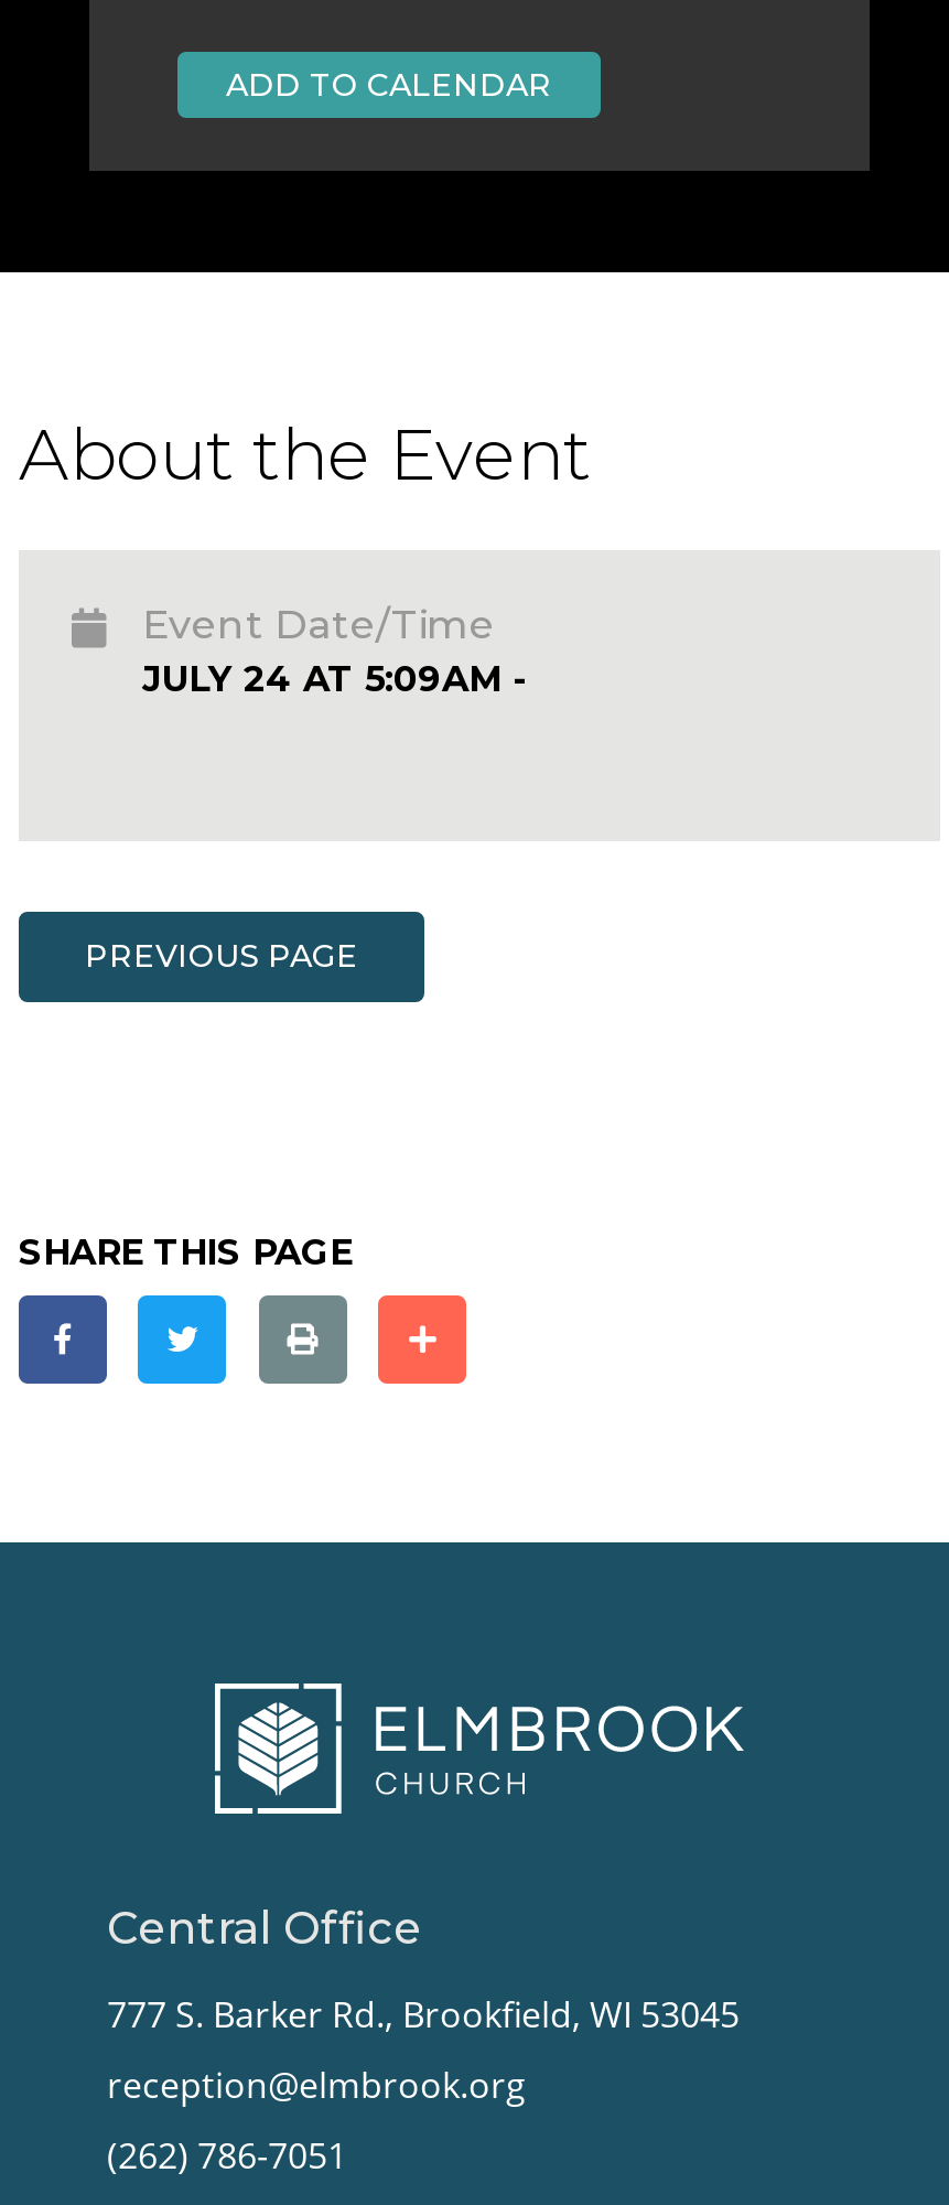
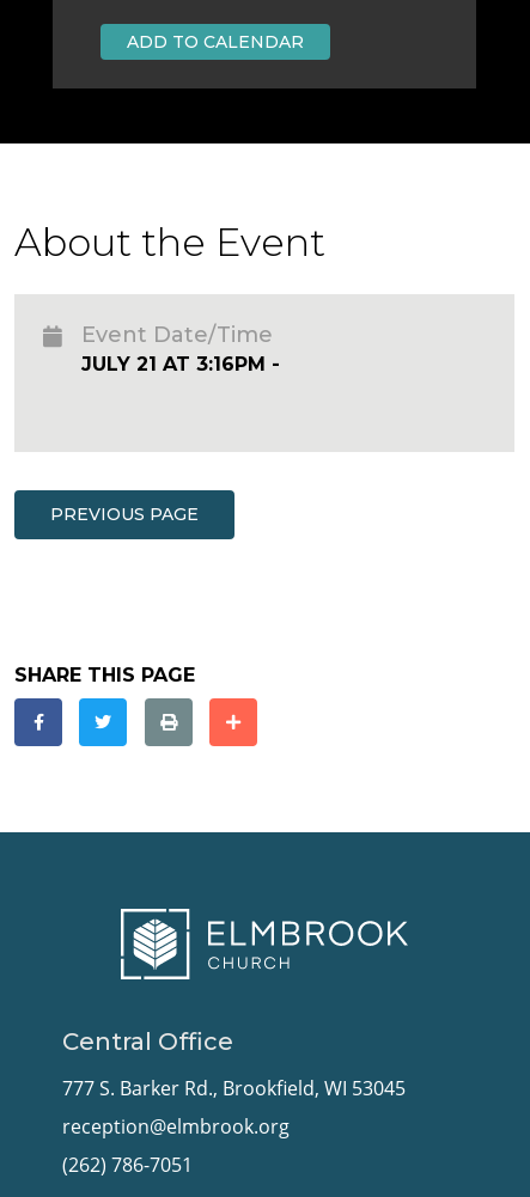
- JULY 24 AT 5:09AM -
+ JULY 21 AT 3:16PM -
